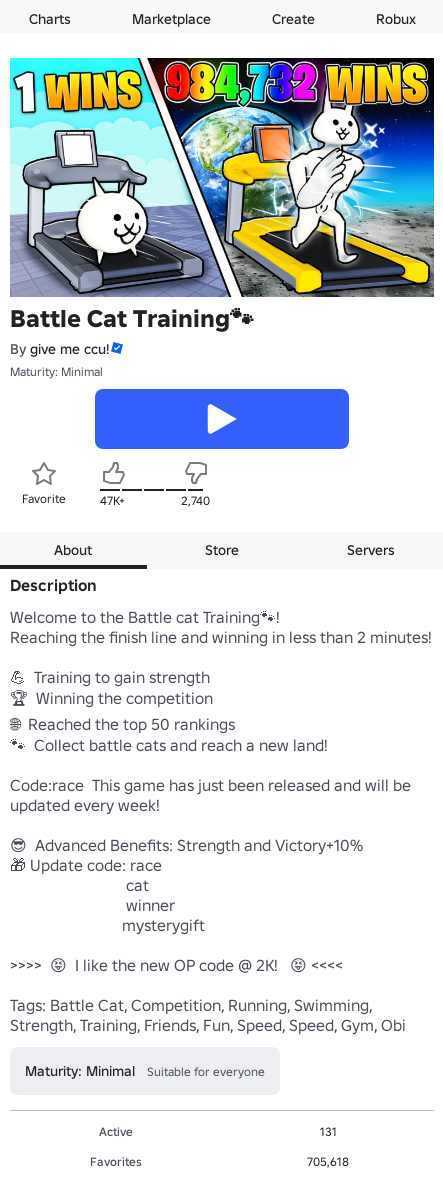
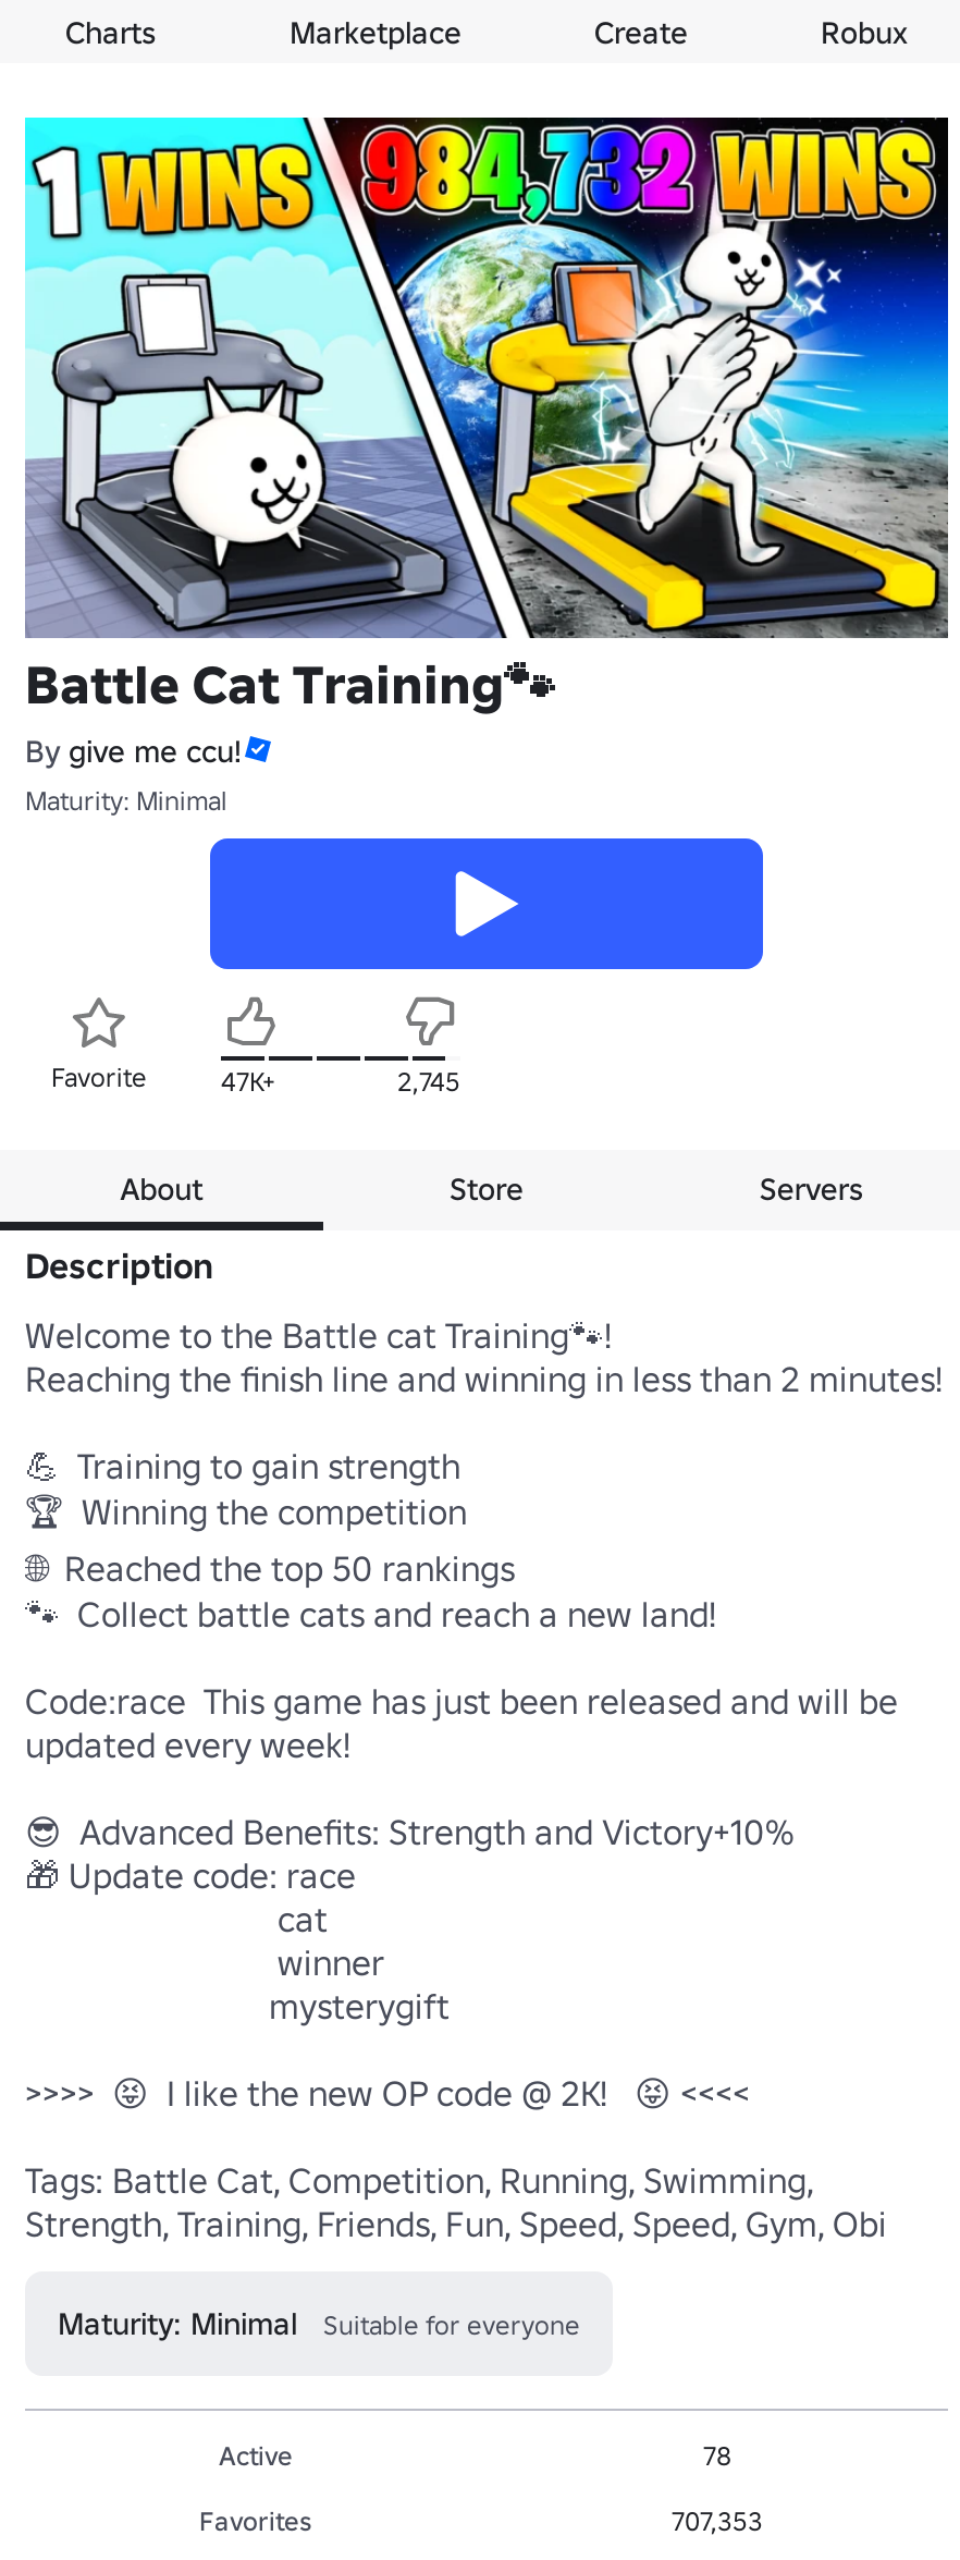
- 2,740
+ 2,745

- 131
+ 78

- 705,618
+ 707,353
